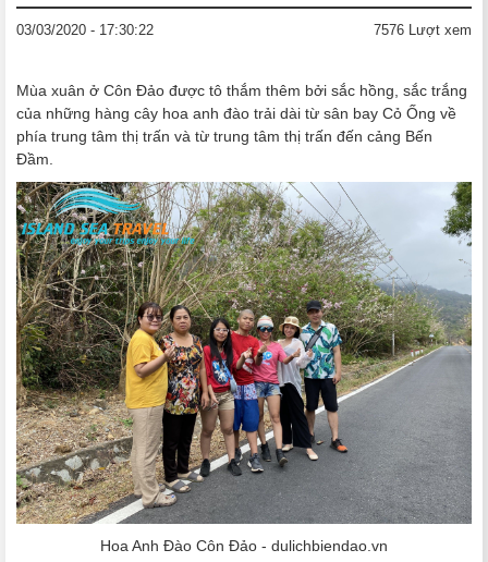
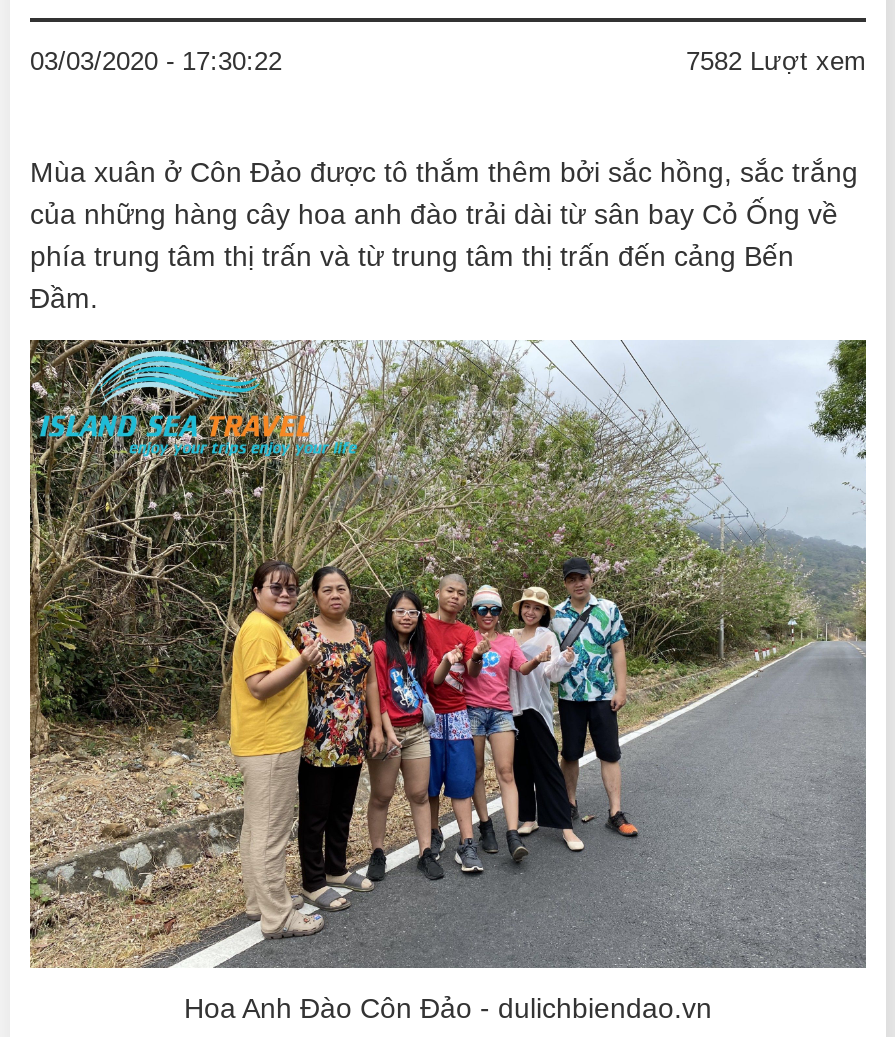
- 7576 Lượt xem
+ 7582 Lượt xem
